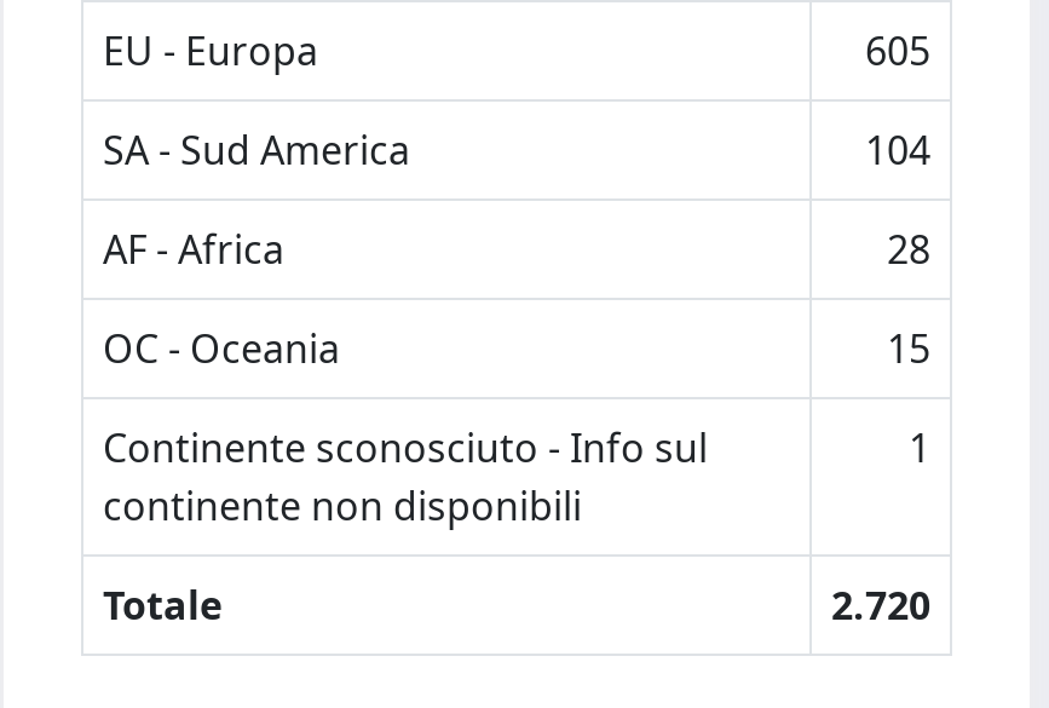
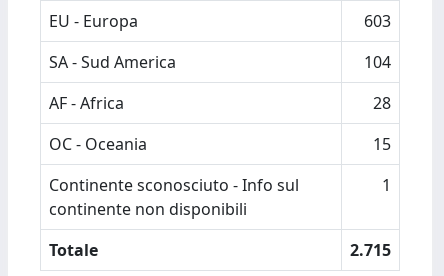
- 605
+ 603

- 2.720
+ 2.715
